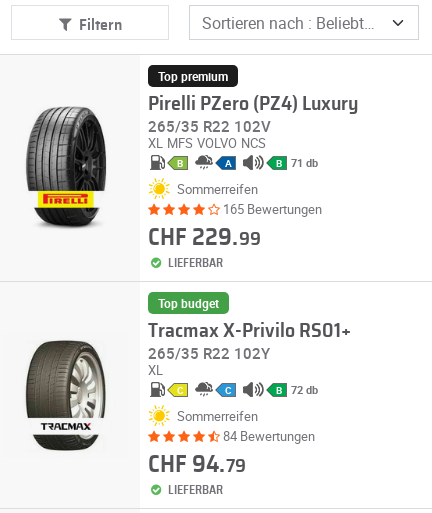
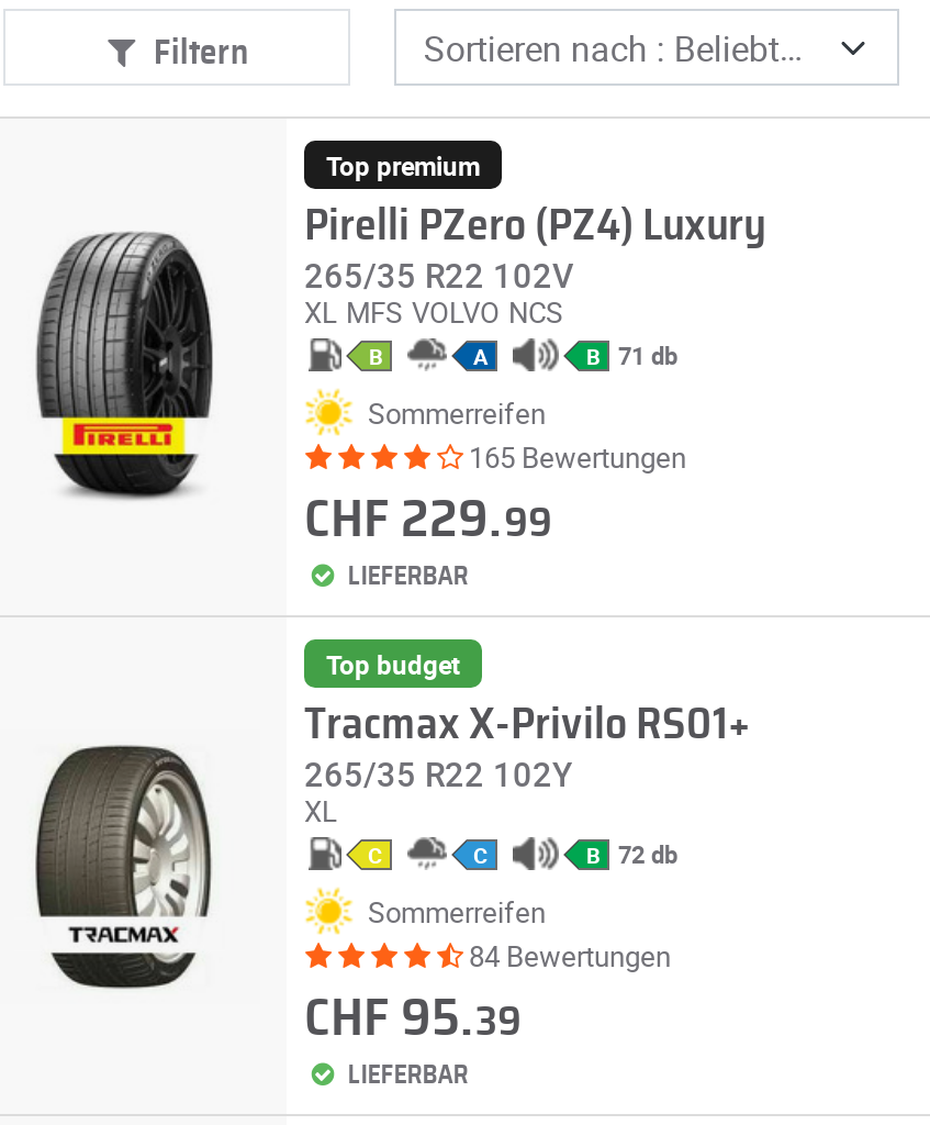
- CHF 94.79
+ CHF 95.39
